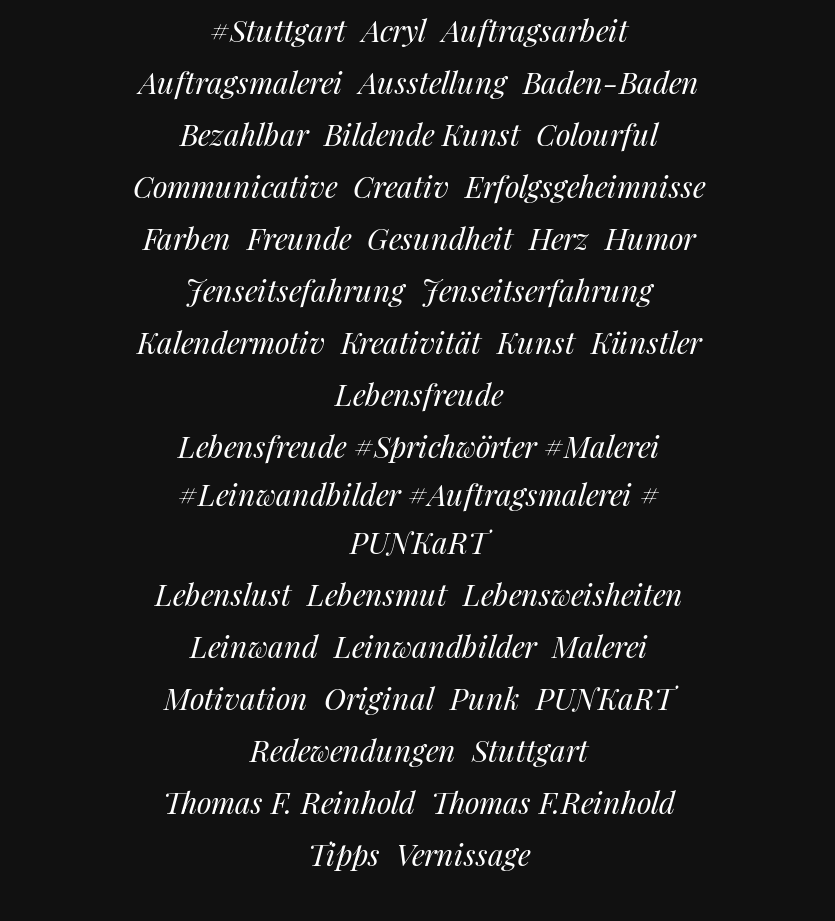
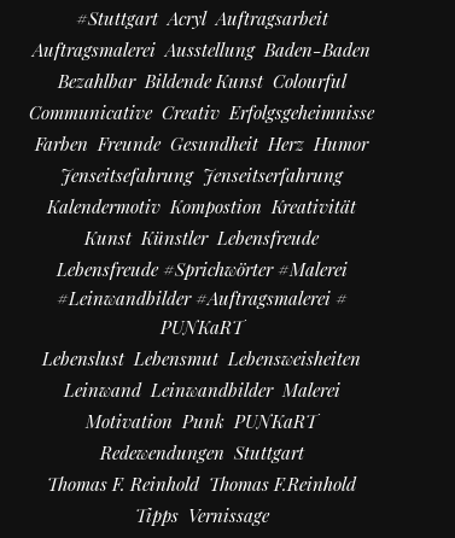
- Kalendermotiv Kreativität Kunst Künstler
- Lebensfreude
+ Kalendermotiv Kompostion Kreativität
+ Kunst Künstler Lebensfreude

- Motivation Original Punk PUNKaRT
+ Motivation Punk PUNKaRT
